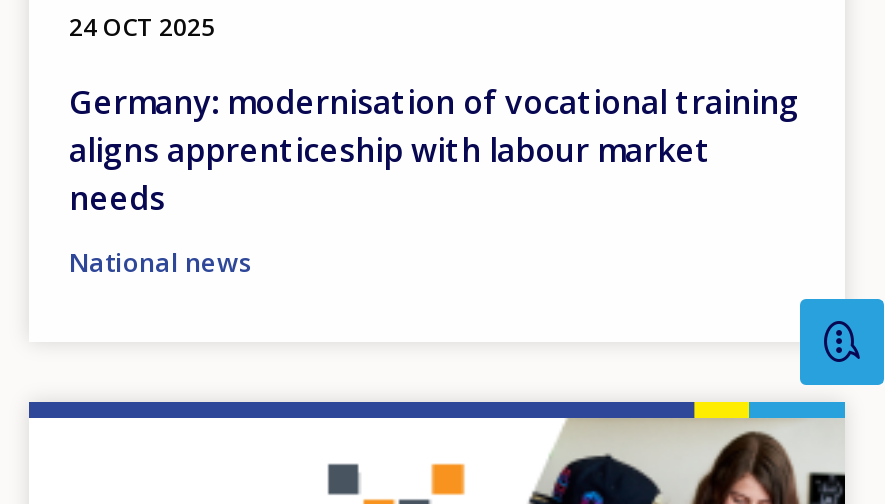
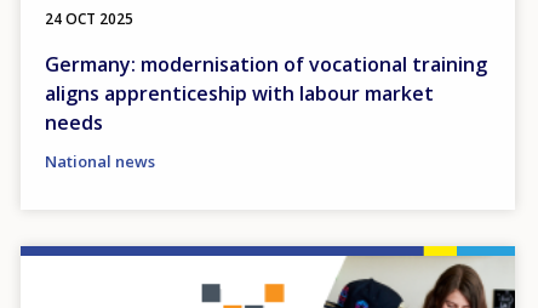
- [image]
